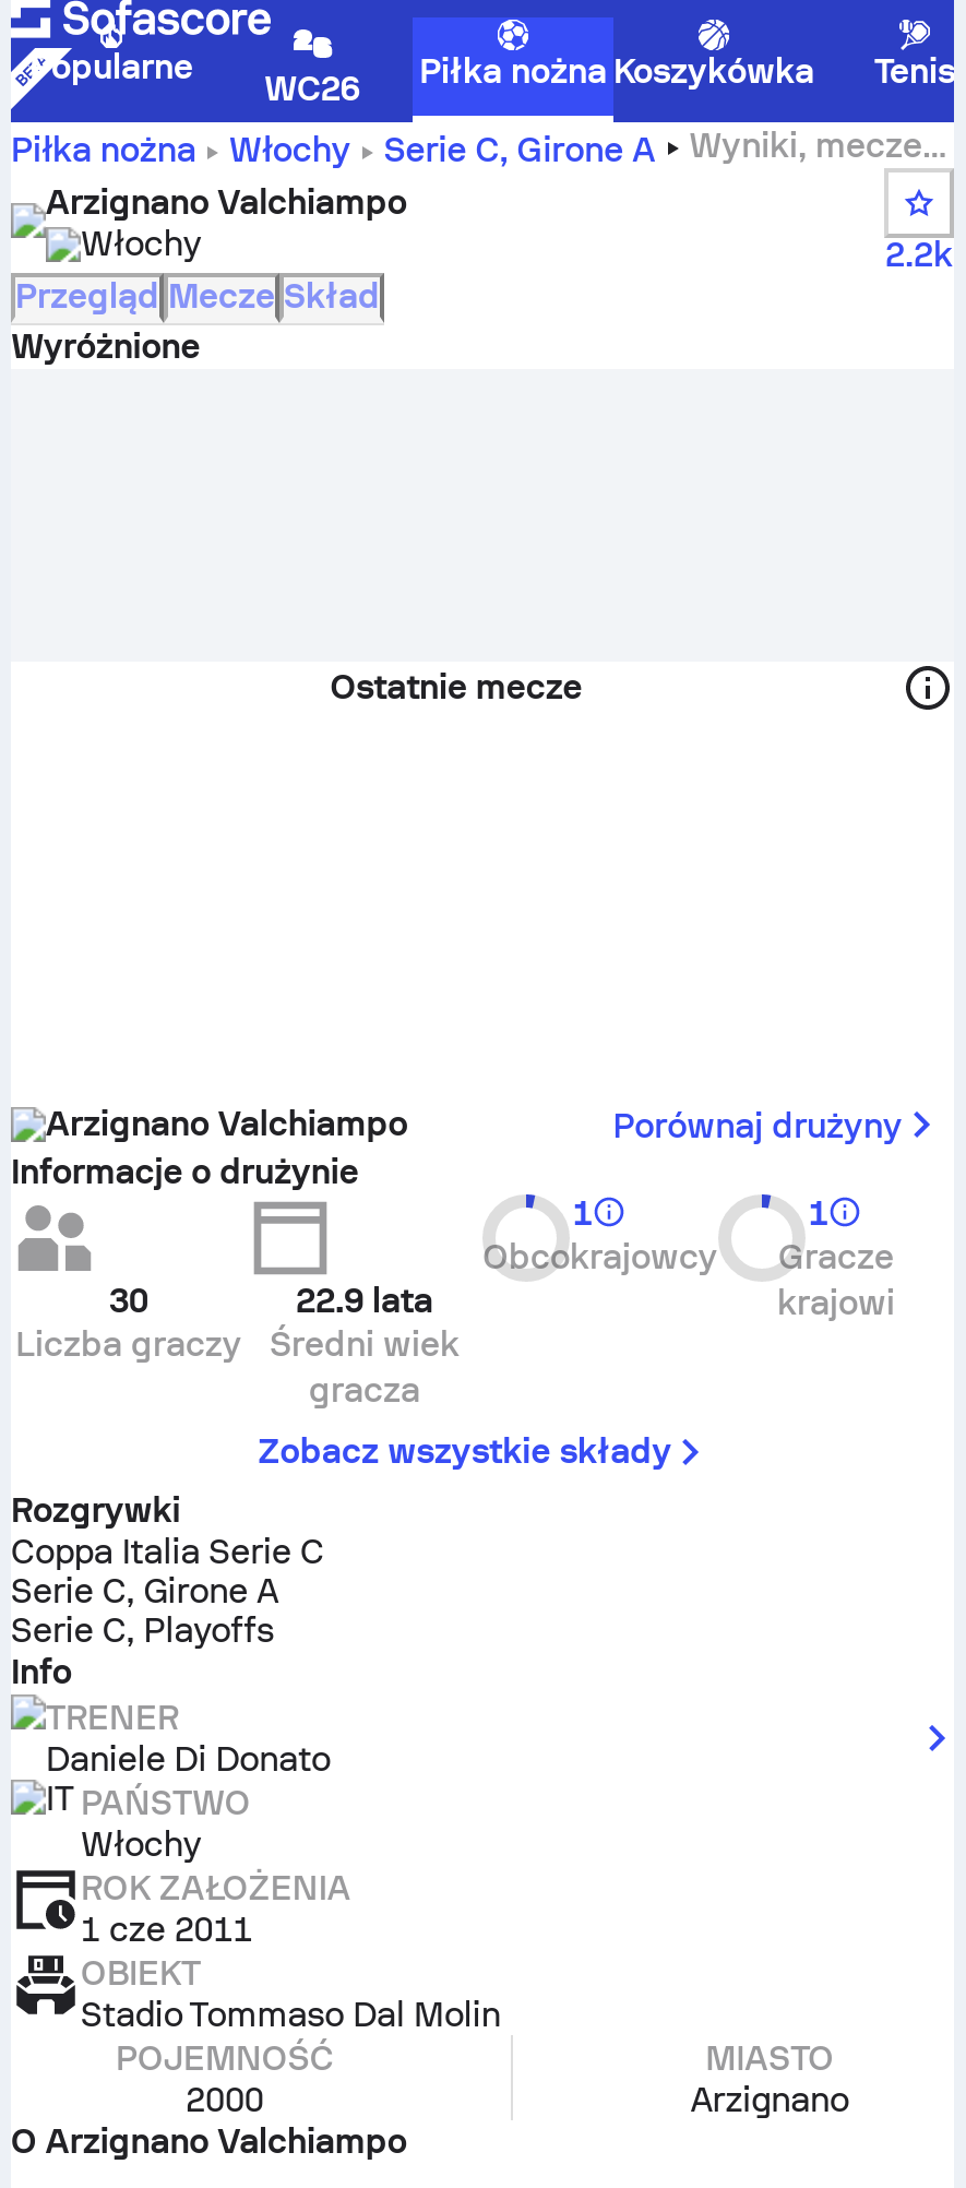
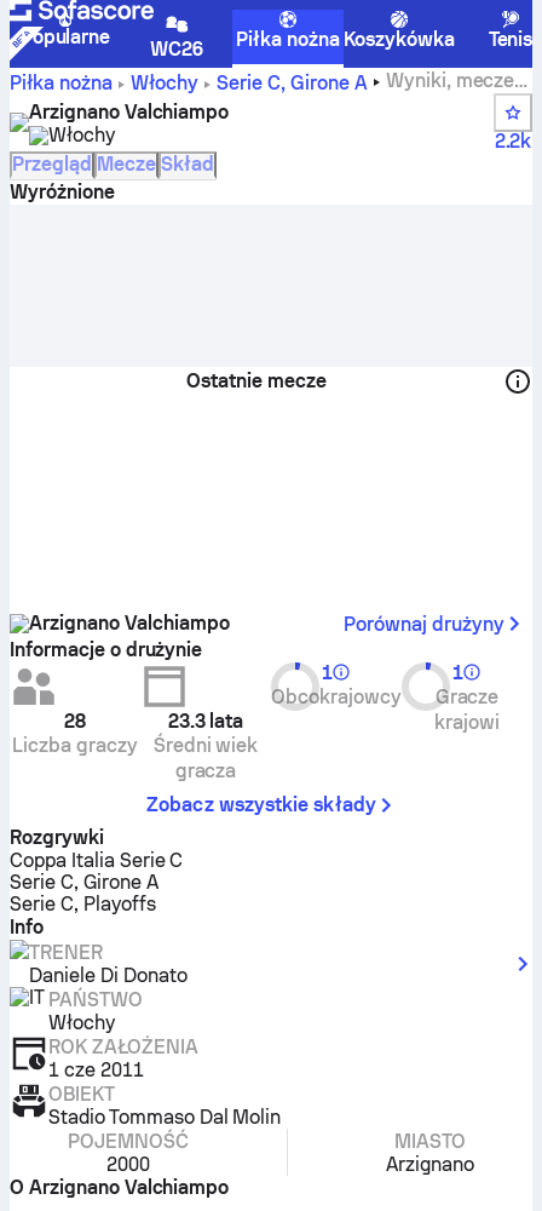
- 30
+ 28

- 22.9 lata
+ 23.3 lata
